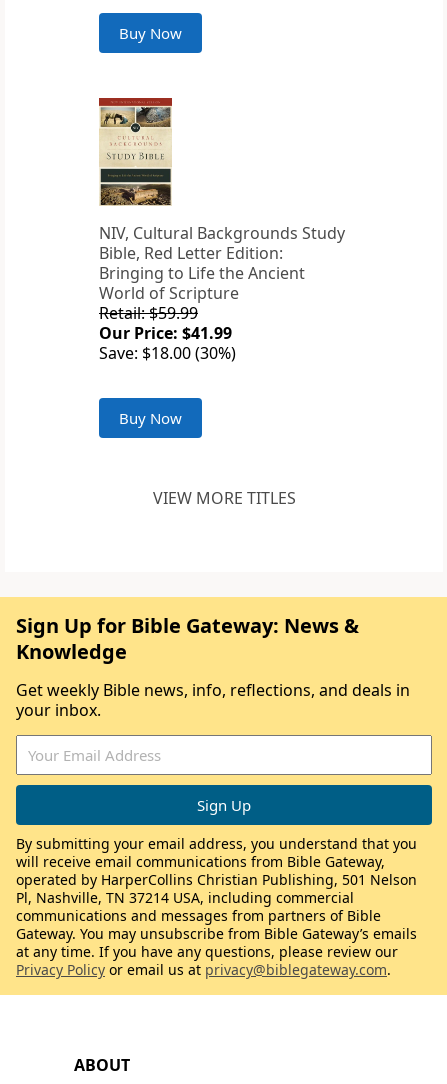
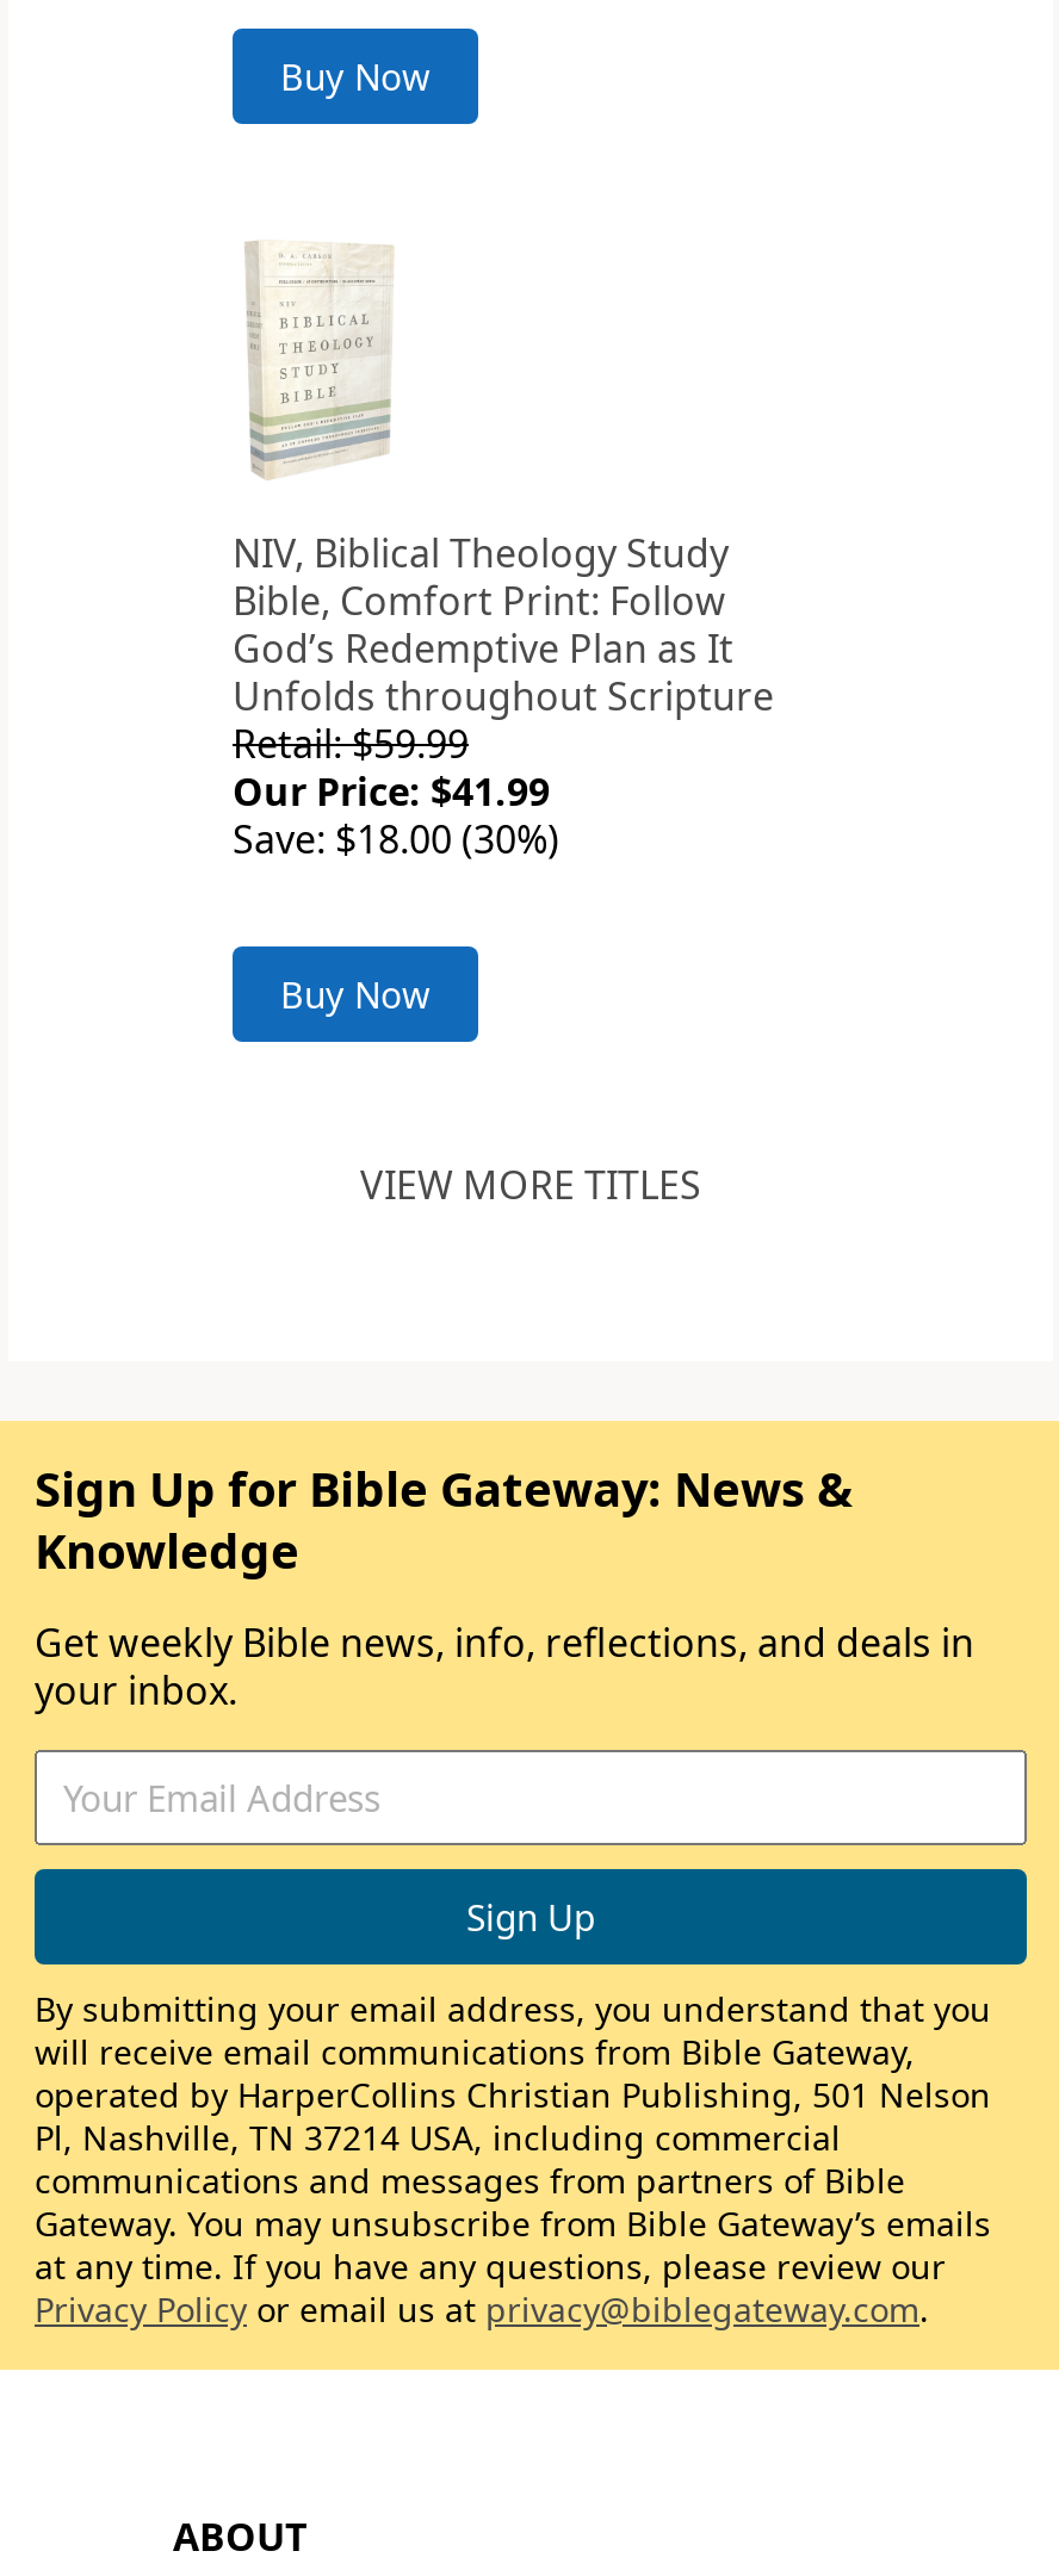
- [image]
- NIV, Cultural Backgrounds Study
- Bible, Red Letter Edition:
- Bringing to Life the Ancient
- World of Scripture
+ [image]
+ NIV, Biblical Theology Study
+ Bible, Comfort Print: Follow
+ God’s Redemptive Plan as It
+ Unfolds throughout Scripture
